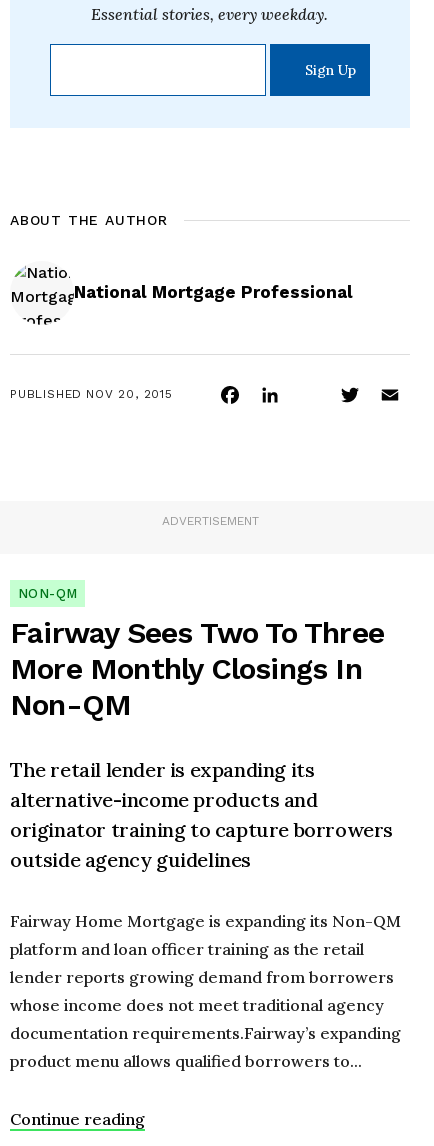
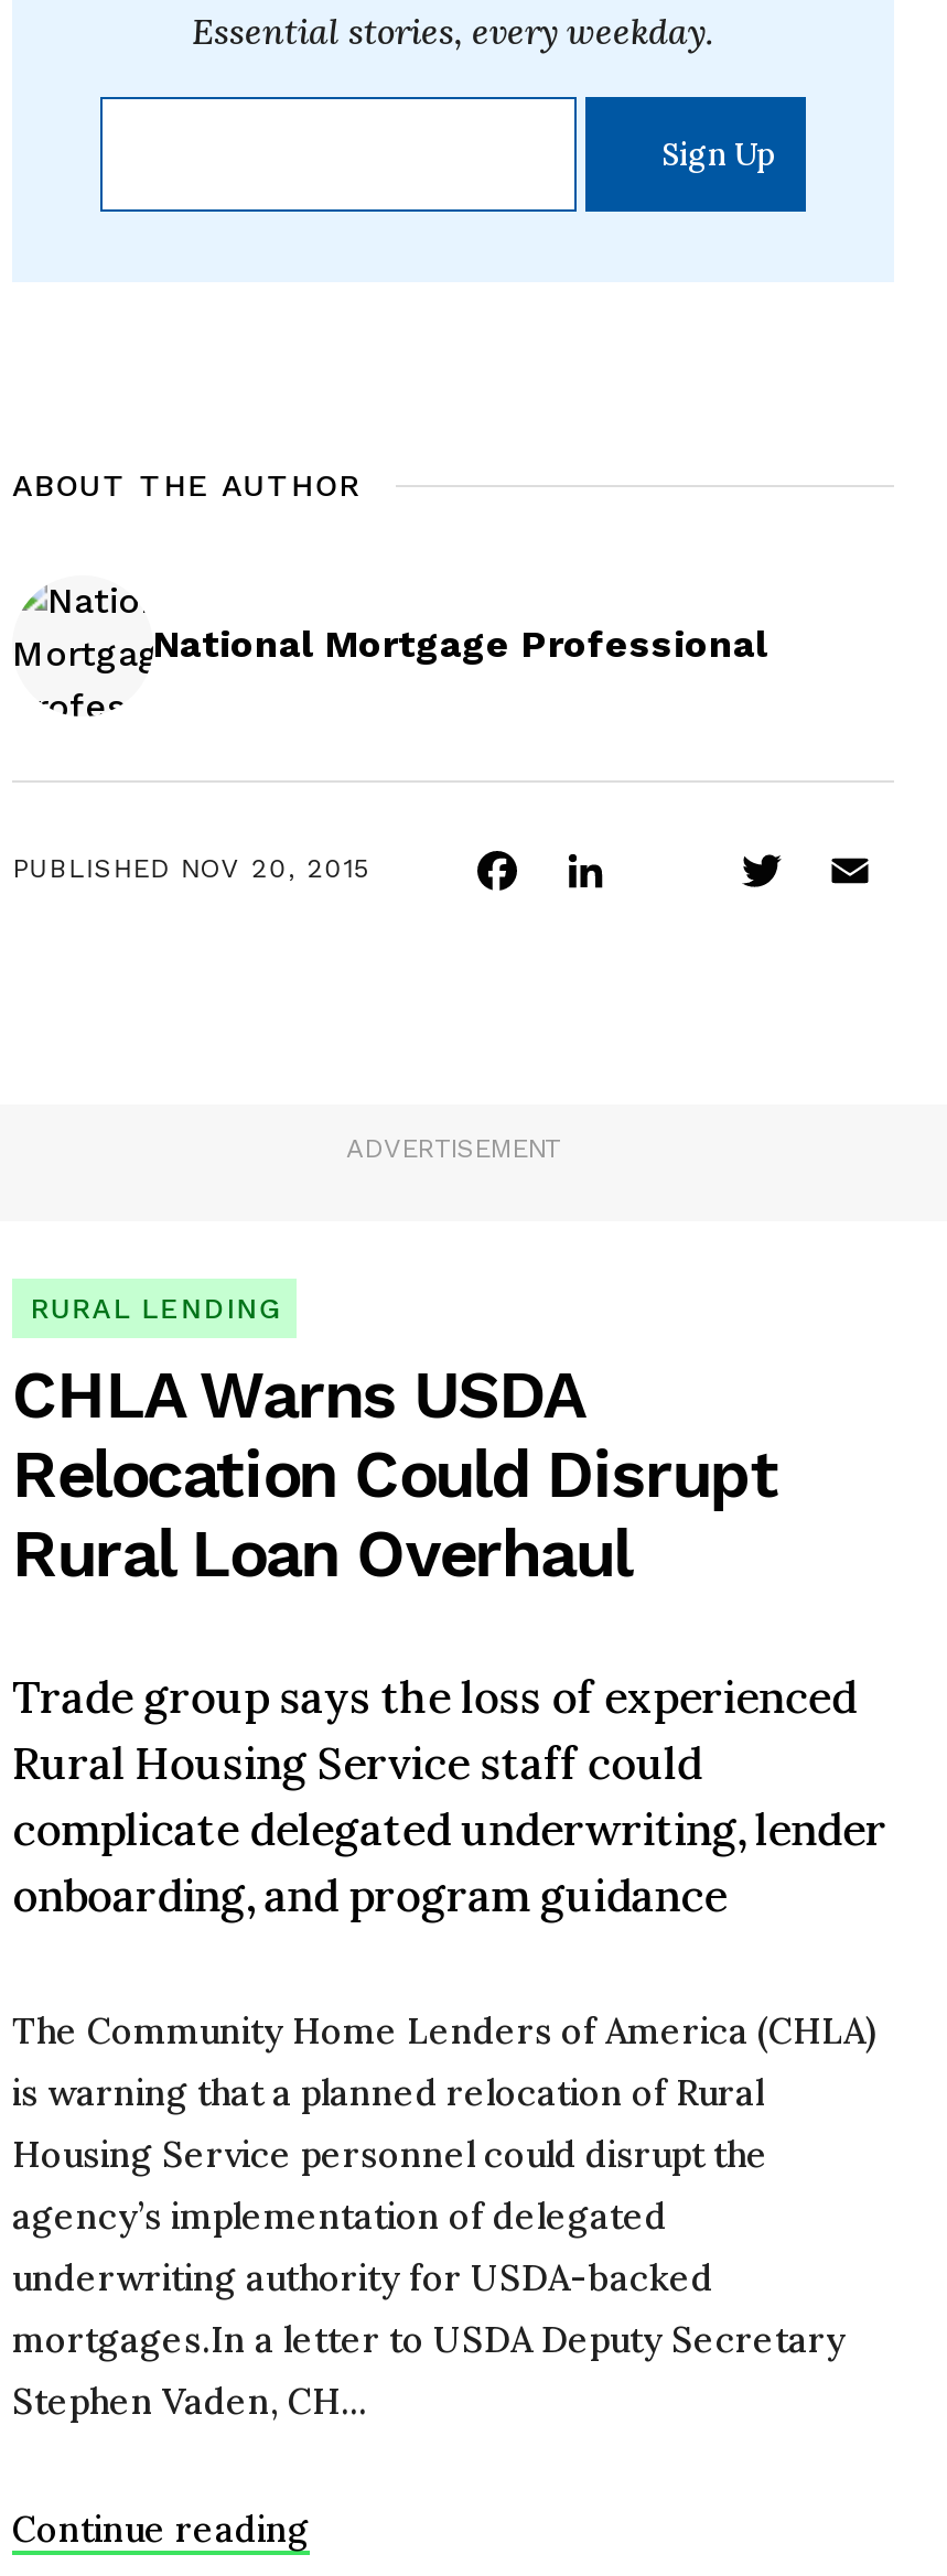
- NON-QM
- Fairway Sees Two To Three
- More Monthly Closings In
- Non-QM
+ RURAL LENDING
+ CHLA Warns USDA
+ Relocation Could Disrupt
+ Rural Loan Overhaul

- The retail lender is expanding its
- alternative-income products and
- originator training to capture borrowers
- outside agency guidelines
+ Trade group says the loss of experienced
+ Rural Housing Service staff could
+ complicate delegated underwriting, lender
+ onboarding, and program guidance

- Fairway Home Mortgage is expanding its Non-QM
- platform and loan officer training as the retail
- lender reports growing demand from borrowers
- whose income does not meet traditional agency
- documentation requirements.Fairway’s expanding
- product menu allows qualified borrowers to...
+ The Community Home Lenders of America (CHLA)
+ is warning that a planned relocation of Rural
+ Housing Service personnel could disrupt the
+ agency’s implementation of delegated
+ underwriting authority for USDA-backed
+ mortgages.In a letter to USDA Deputy Secretary
+ Stephen Vaden, CH...
